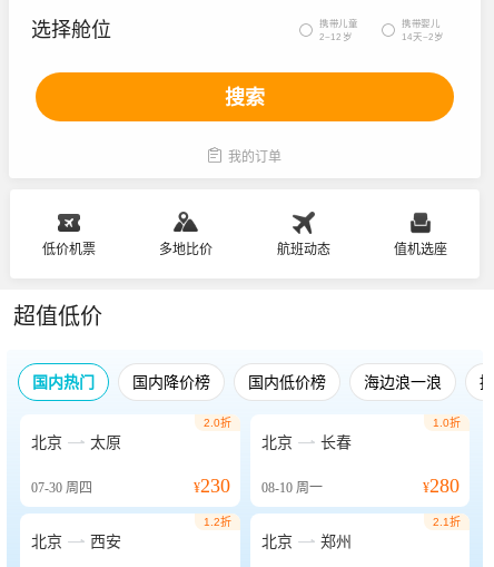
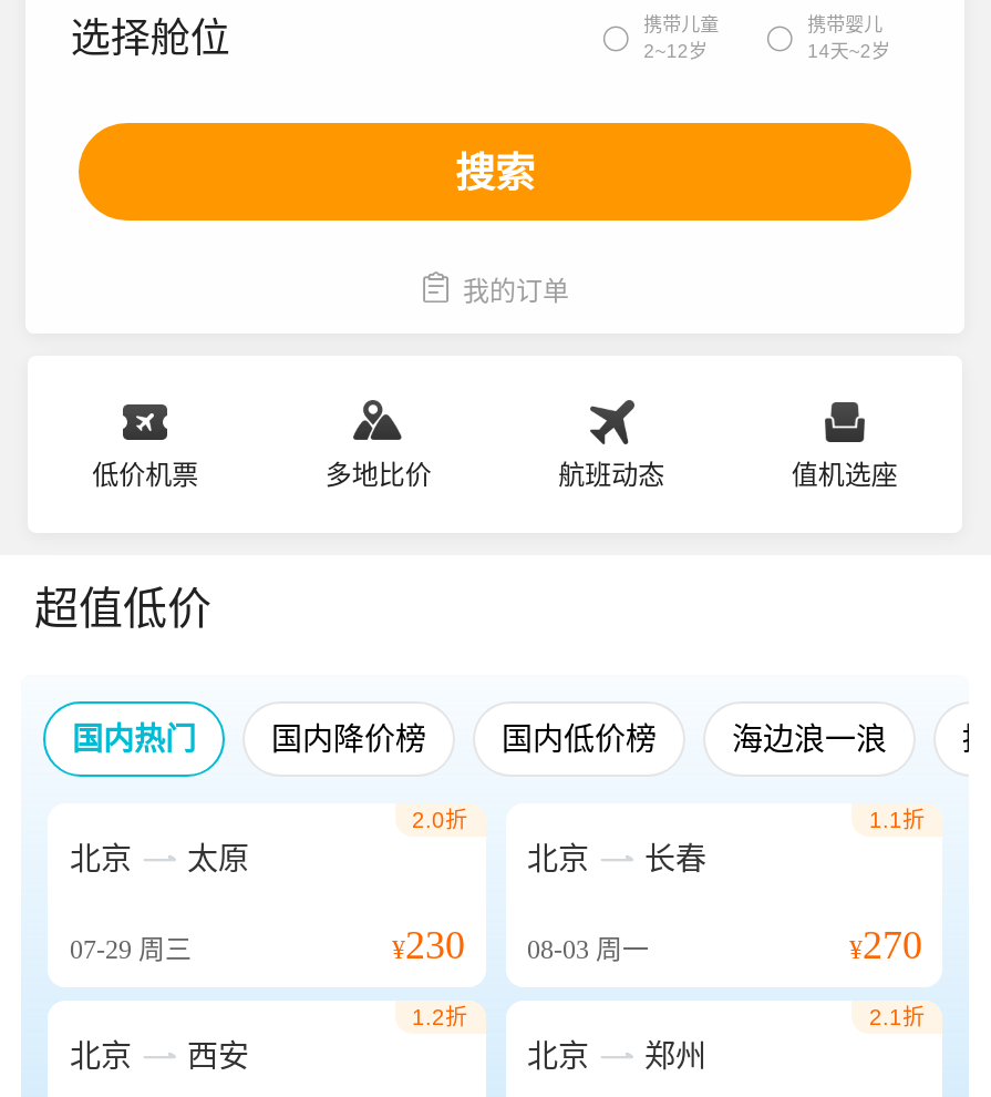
- 1.0折
+ 1.1折

- 07-30周四
+ 07-29周三

- ¥230 08-10周一
+ ¥230 08-03周一

- ¥280
+ ¥270
